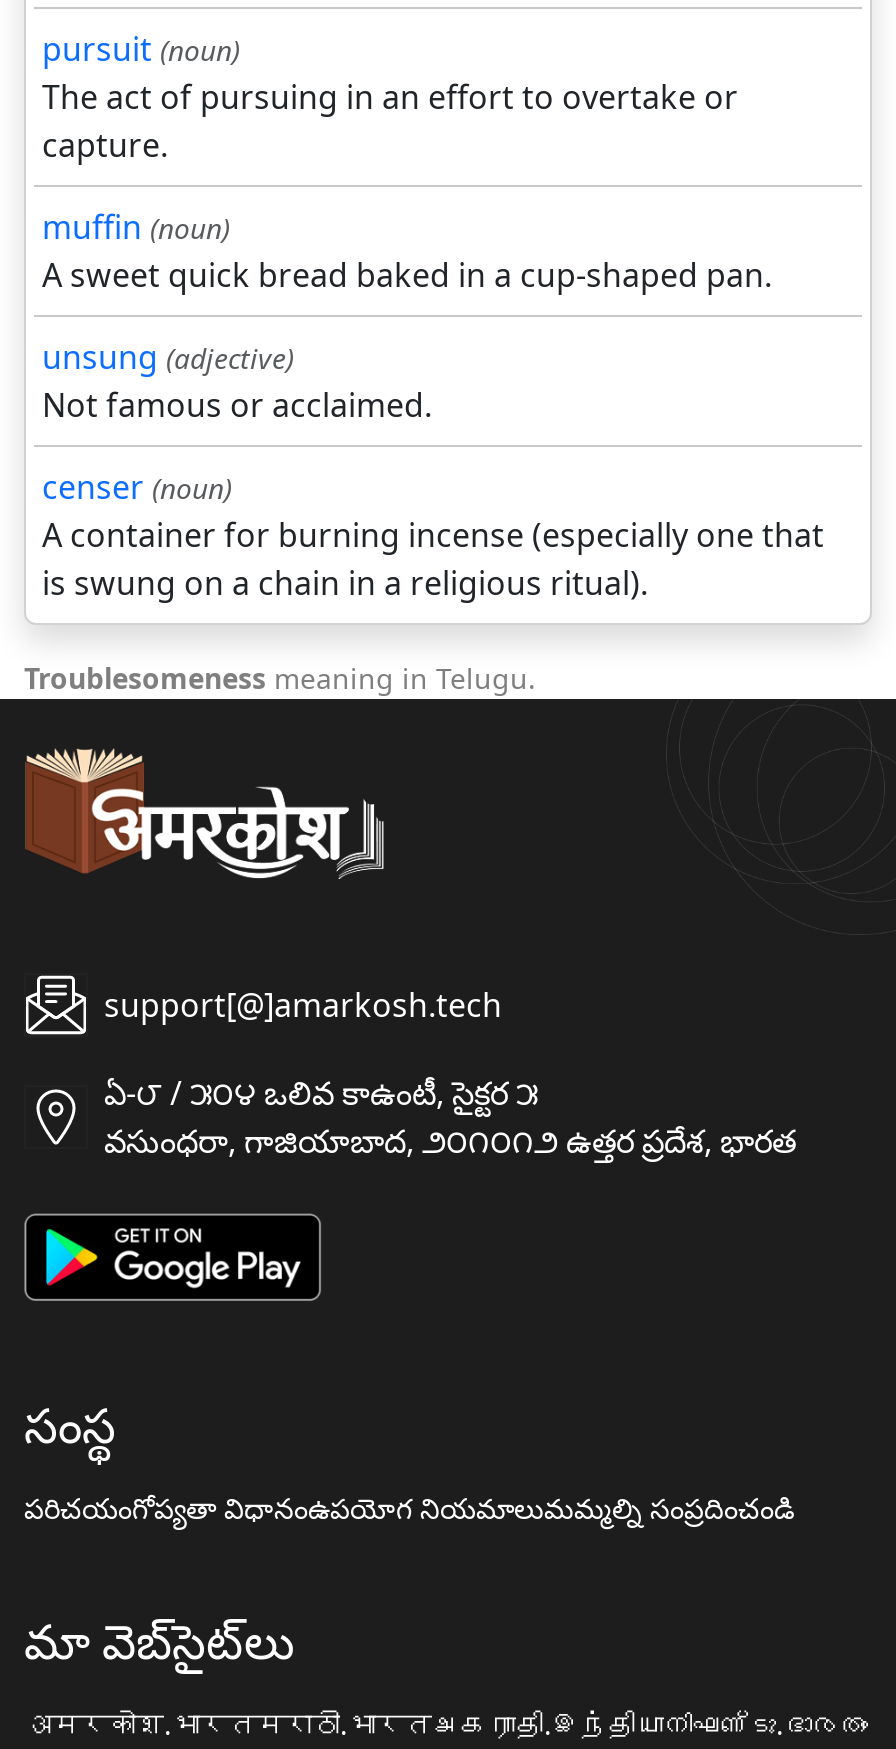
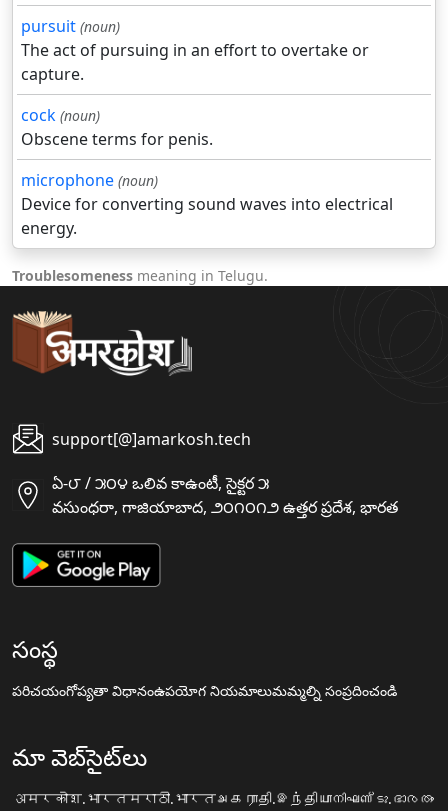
- muffin (noun)
- A sweet quick bread baked in a cup-shaped pan.
- unsung (adjective)
- Not famous or acclaimed.
- censer (noun)
- A container for burning incense (especially one that
- is swung on a chain in a religious ritual).
+ cock (noun)
+ Obscene terms for penis.
+ microphone (noun)
+ Device for converting sound waves into electrical
+ energy.
